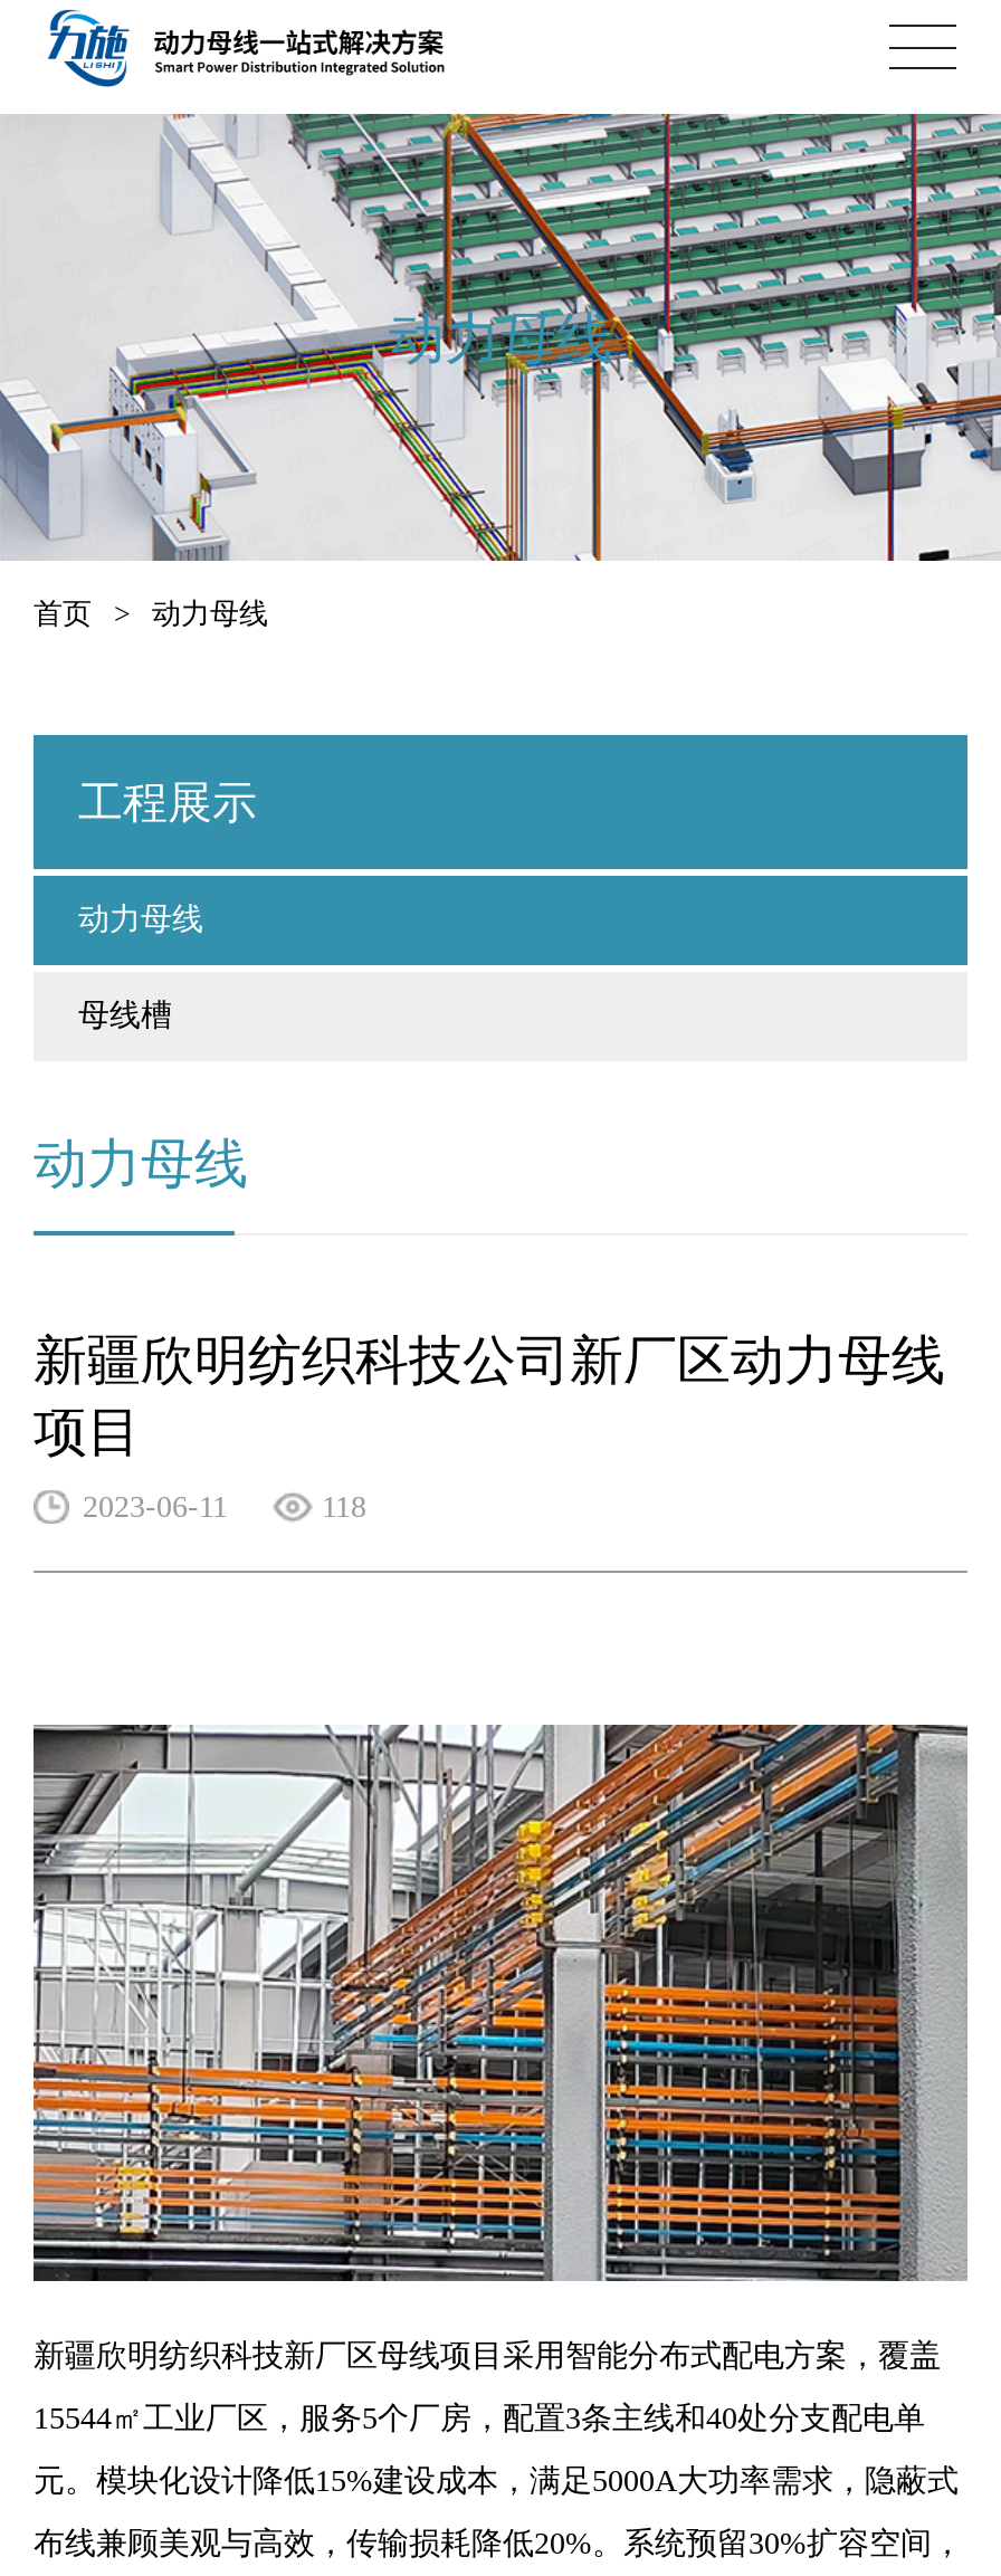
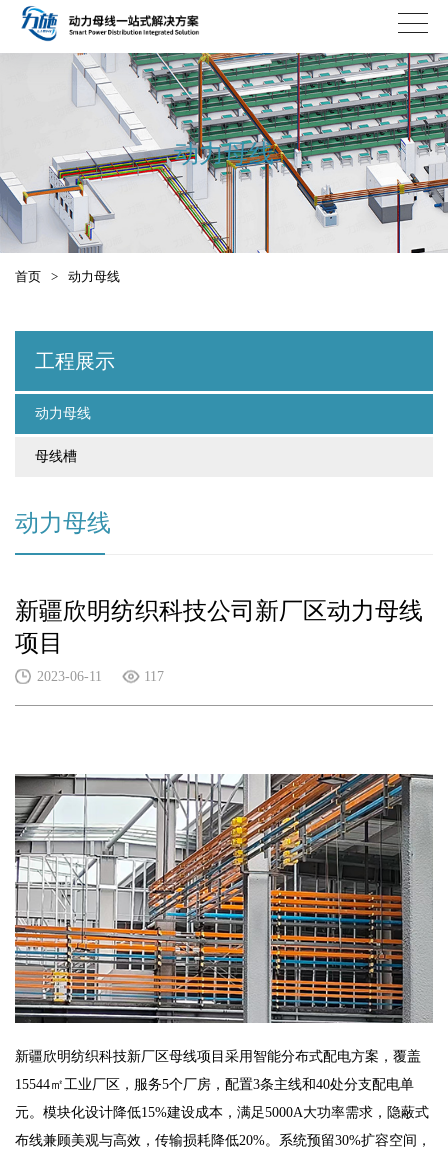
- 118
+ 117
